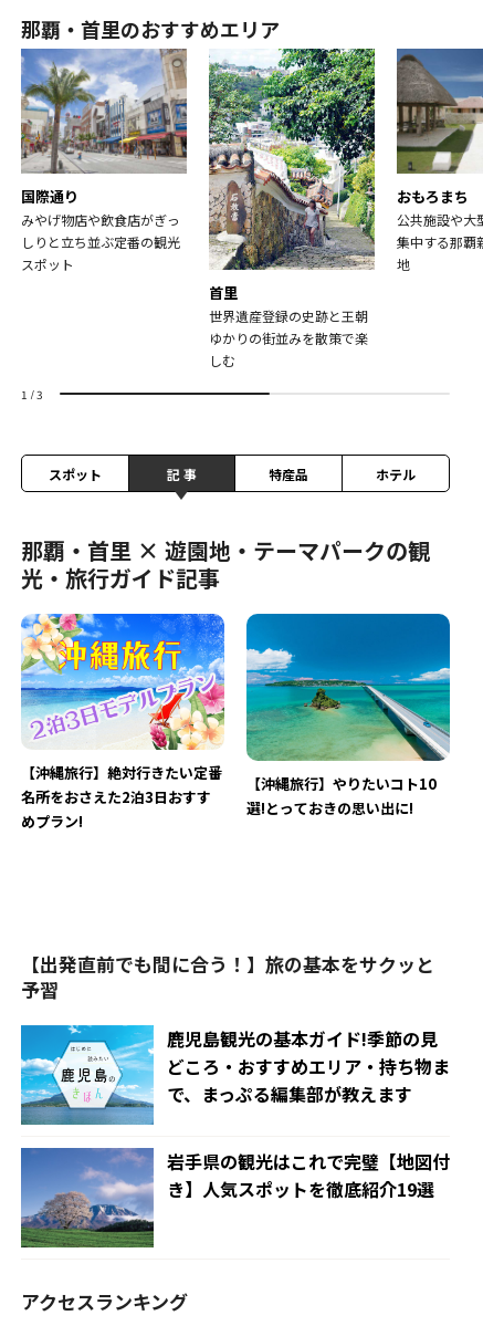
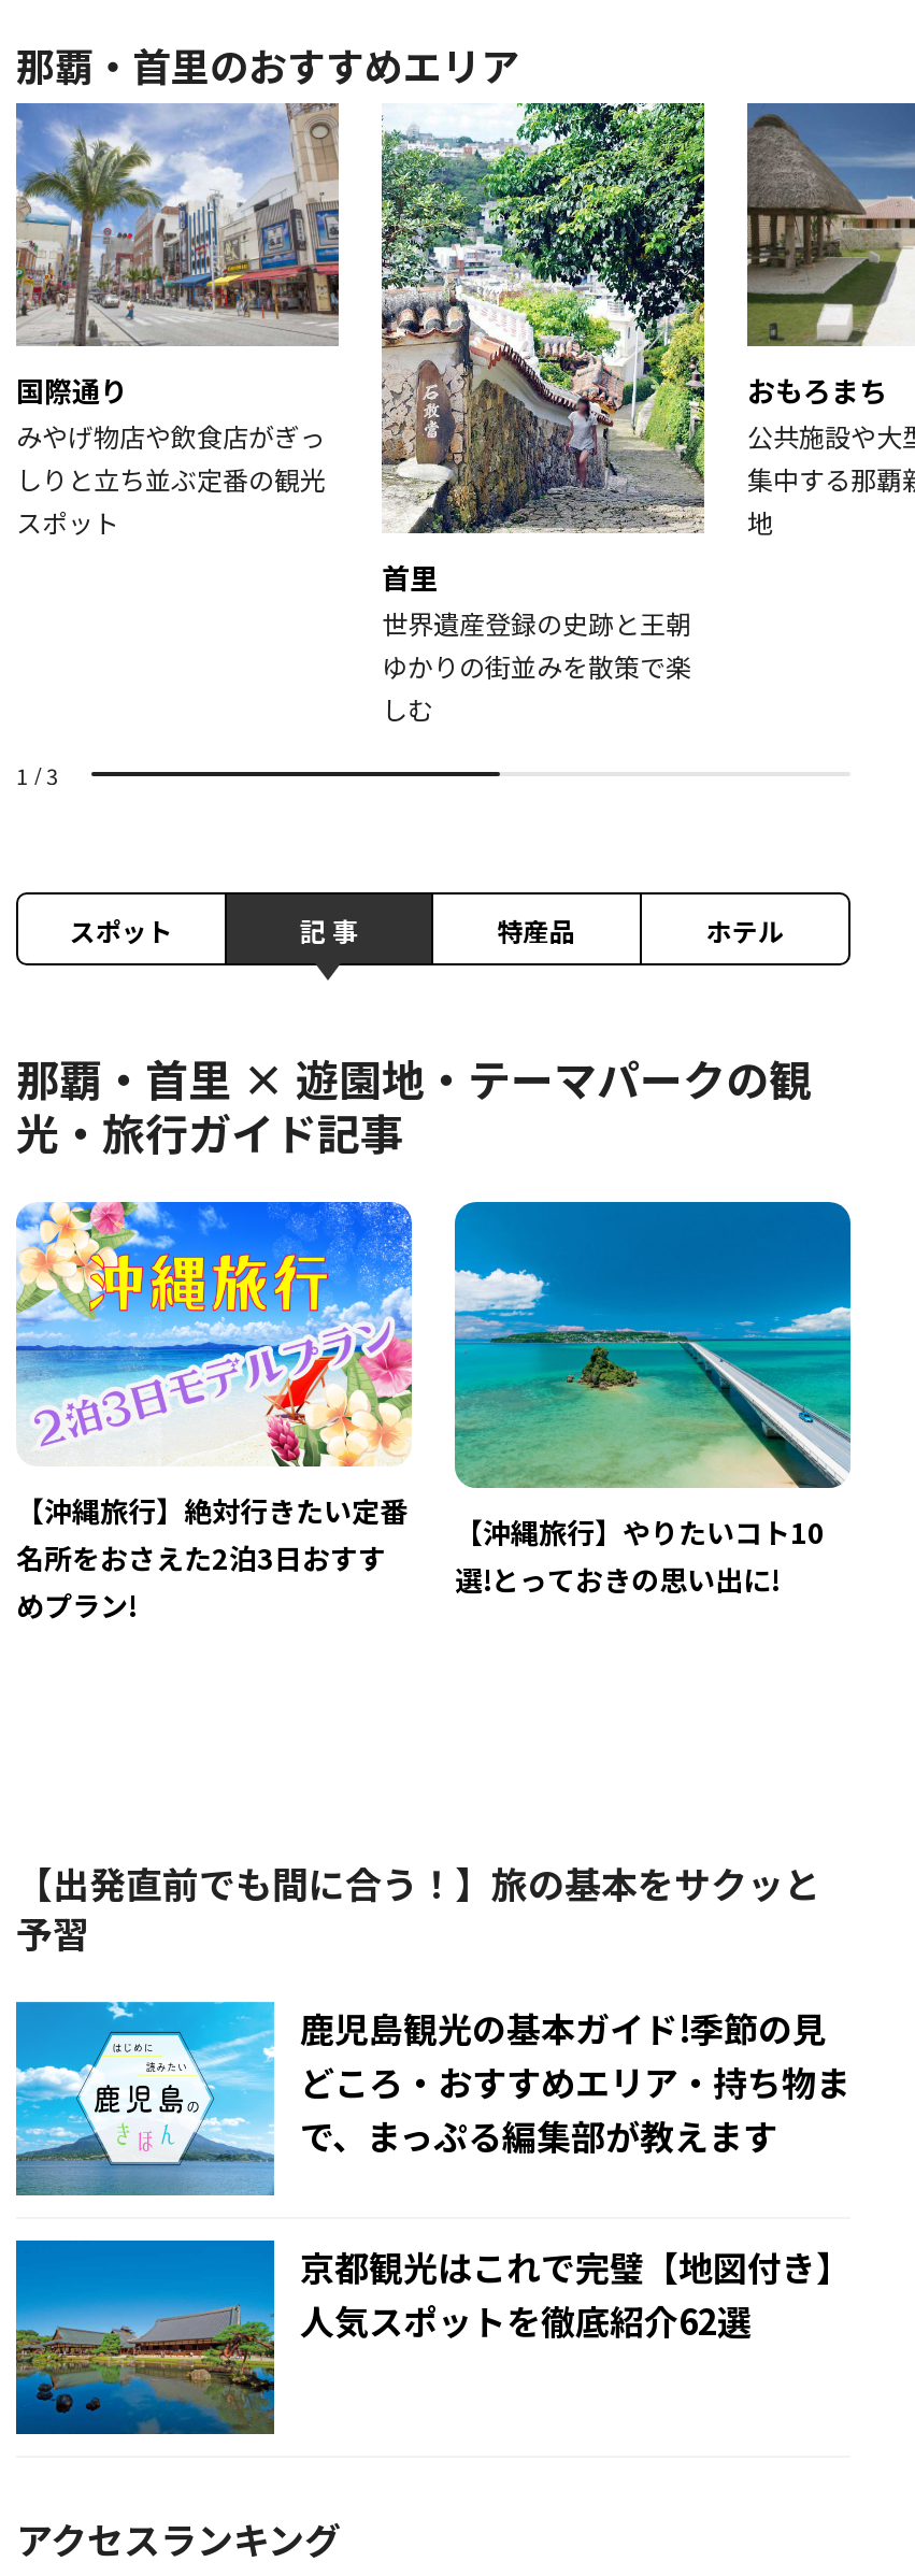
- [image]
- 岩手県の観光はこれで完璧【地図付
- き】人気スポットを徹底紹介19選
+ [image]
+ 京都観光はこれで完璧【地図付き】
+ 人気スポットを徹底紹介62選
